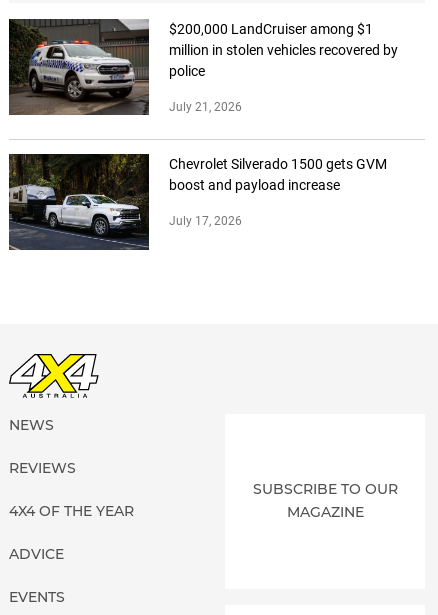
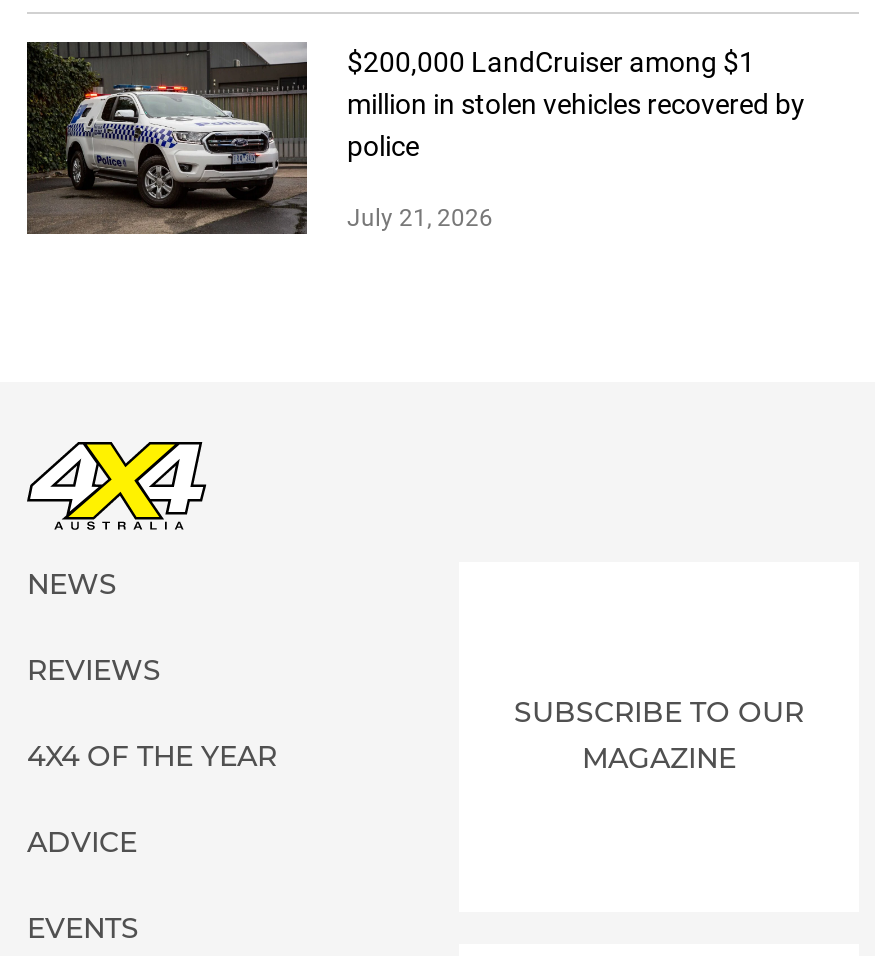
- [image]
- Chevrolet Silverado 1500 gets GVM
- boost and payload increase
- July 17, 2026
